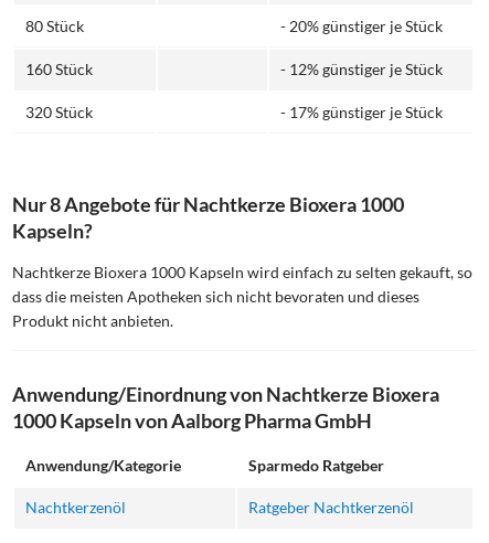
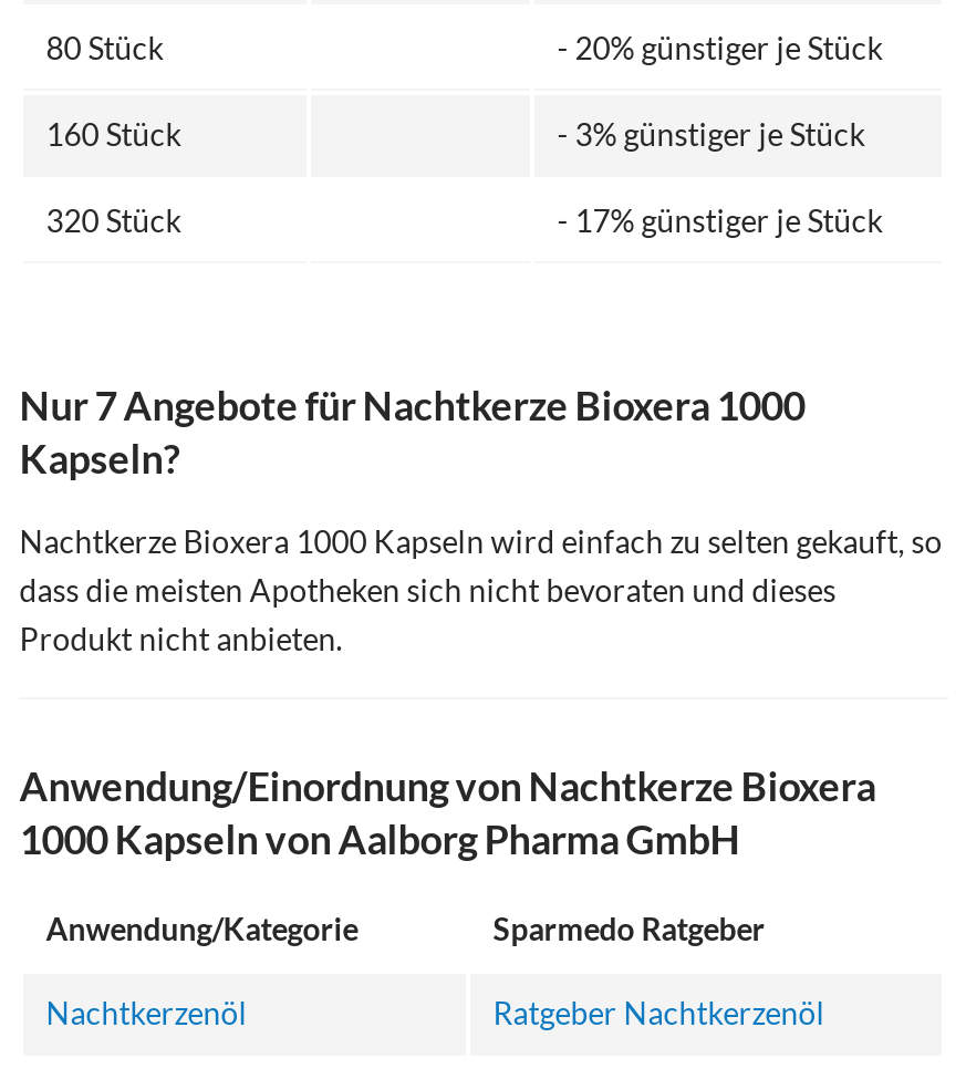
- - 12% günstiger je Stück
+ - 3% günstiger je Stück

- Nur 8 Angebote für Nachtkerze Bioxera 1000
+ Nur 7 Angebote für Nachtkerze Bioxera 1000
